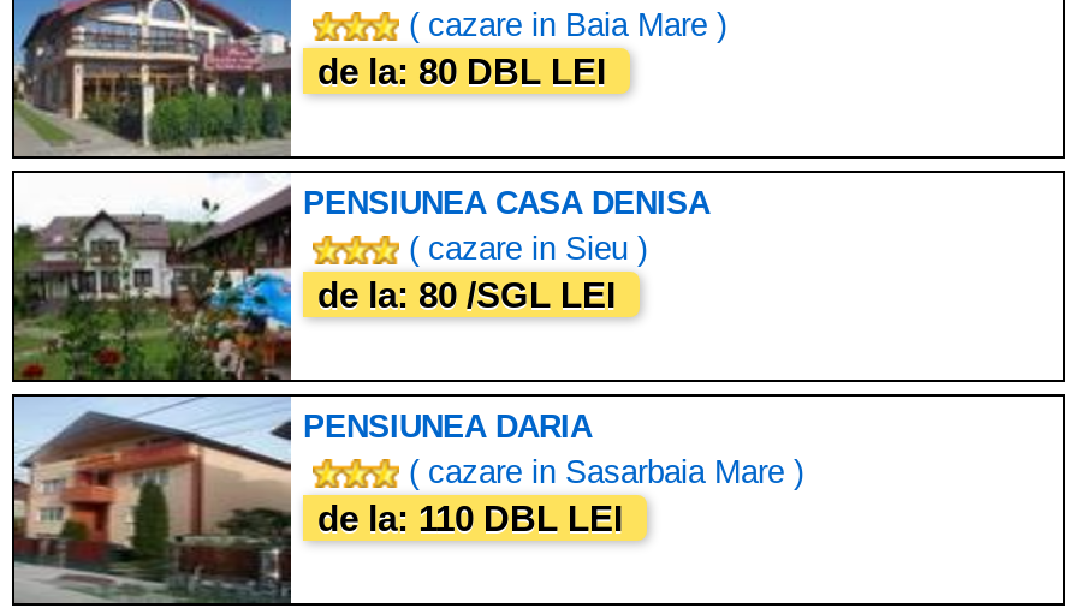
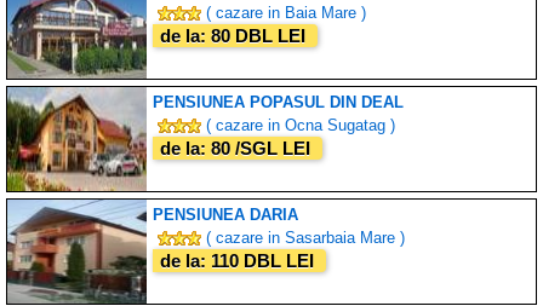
- [image]
- PENSIUNEA CASA DENISA
- ( cazare in Sieu )
+ [image]
+ PENSIUNEA POPASUL DIN DEAL
+ ( cazare in Ocna Sugatag )
